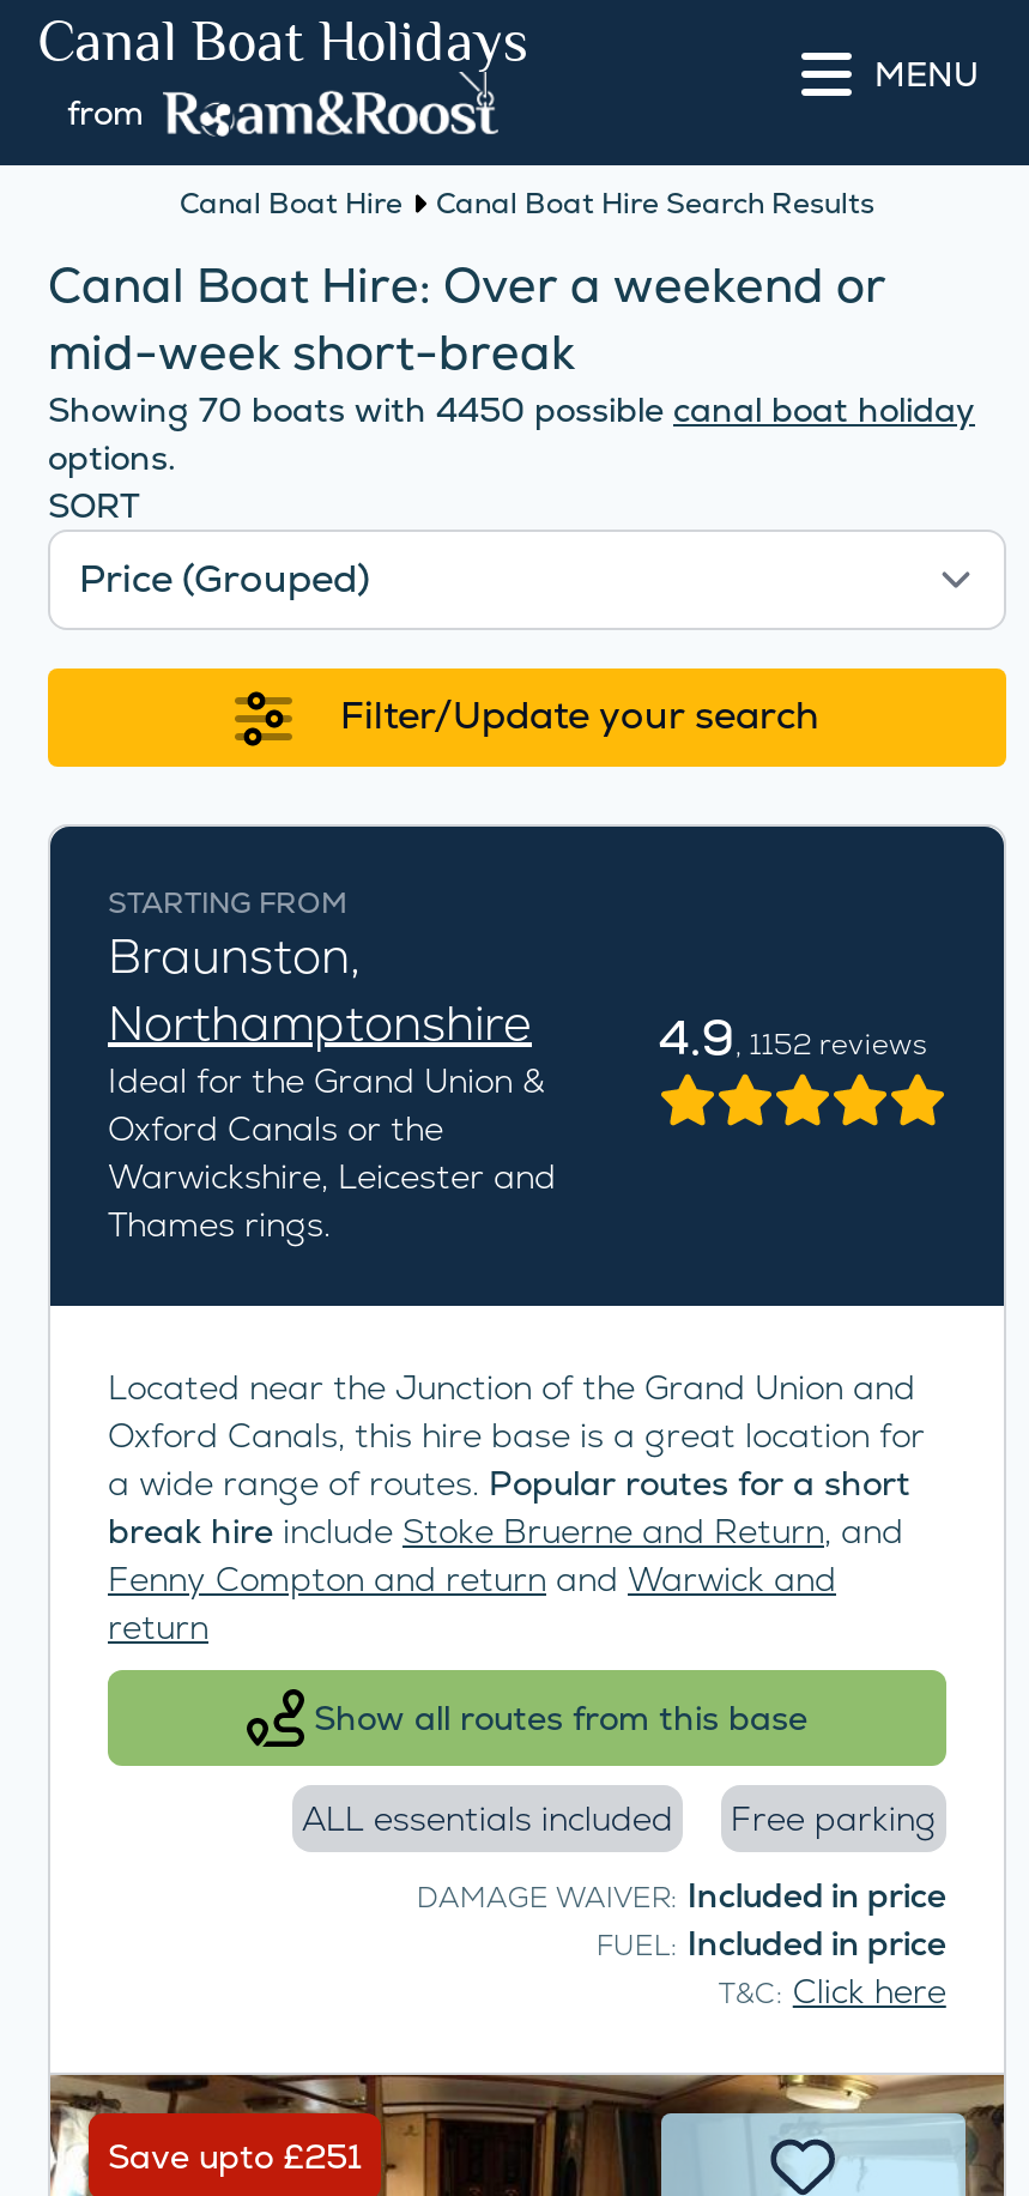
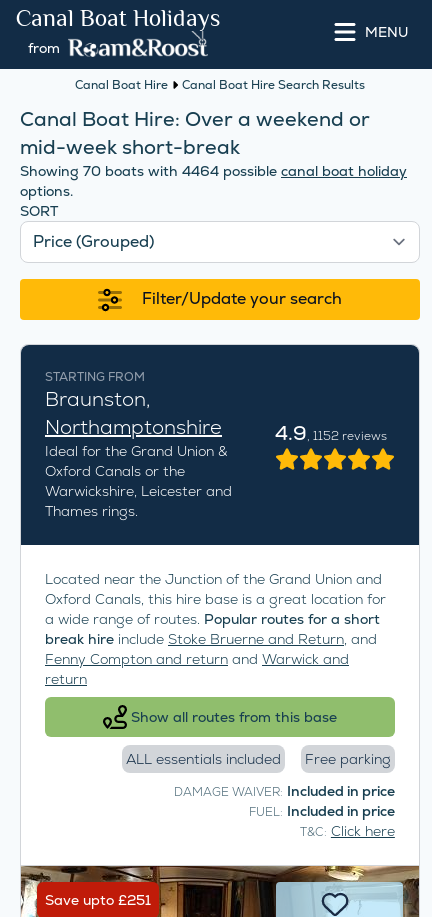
- Showing 70 boats with 4450 possible canal boat holiday
+ Showing 70 boats with 4464 possible canal boat holiday
